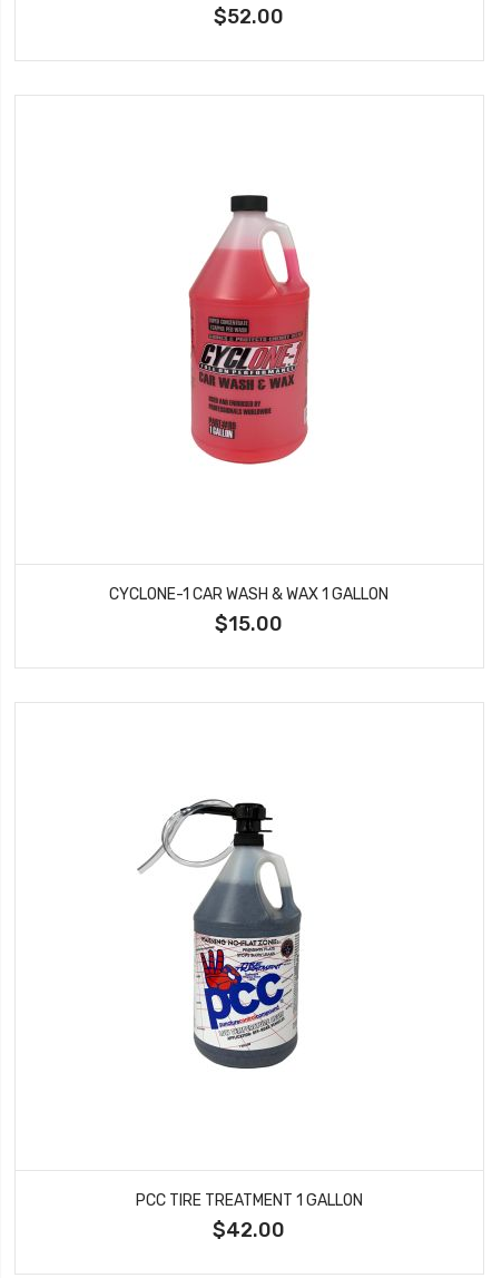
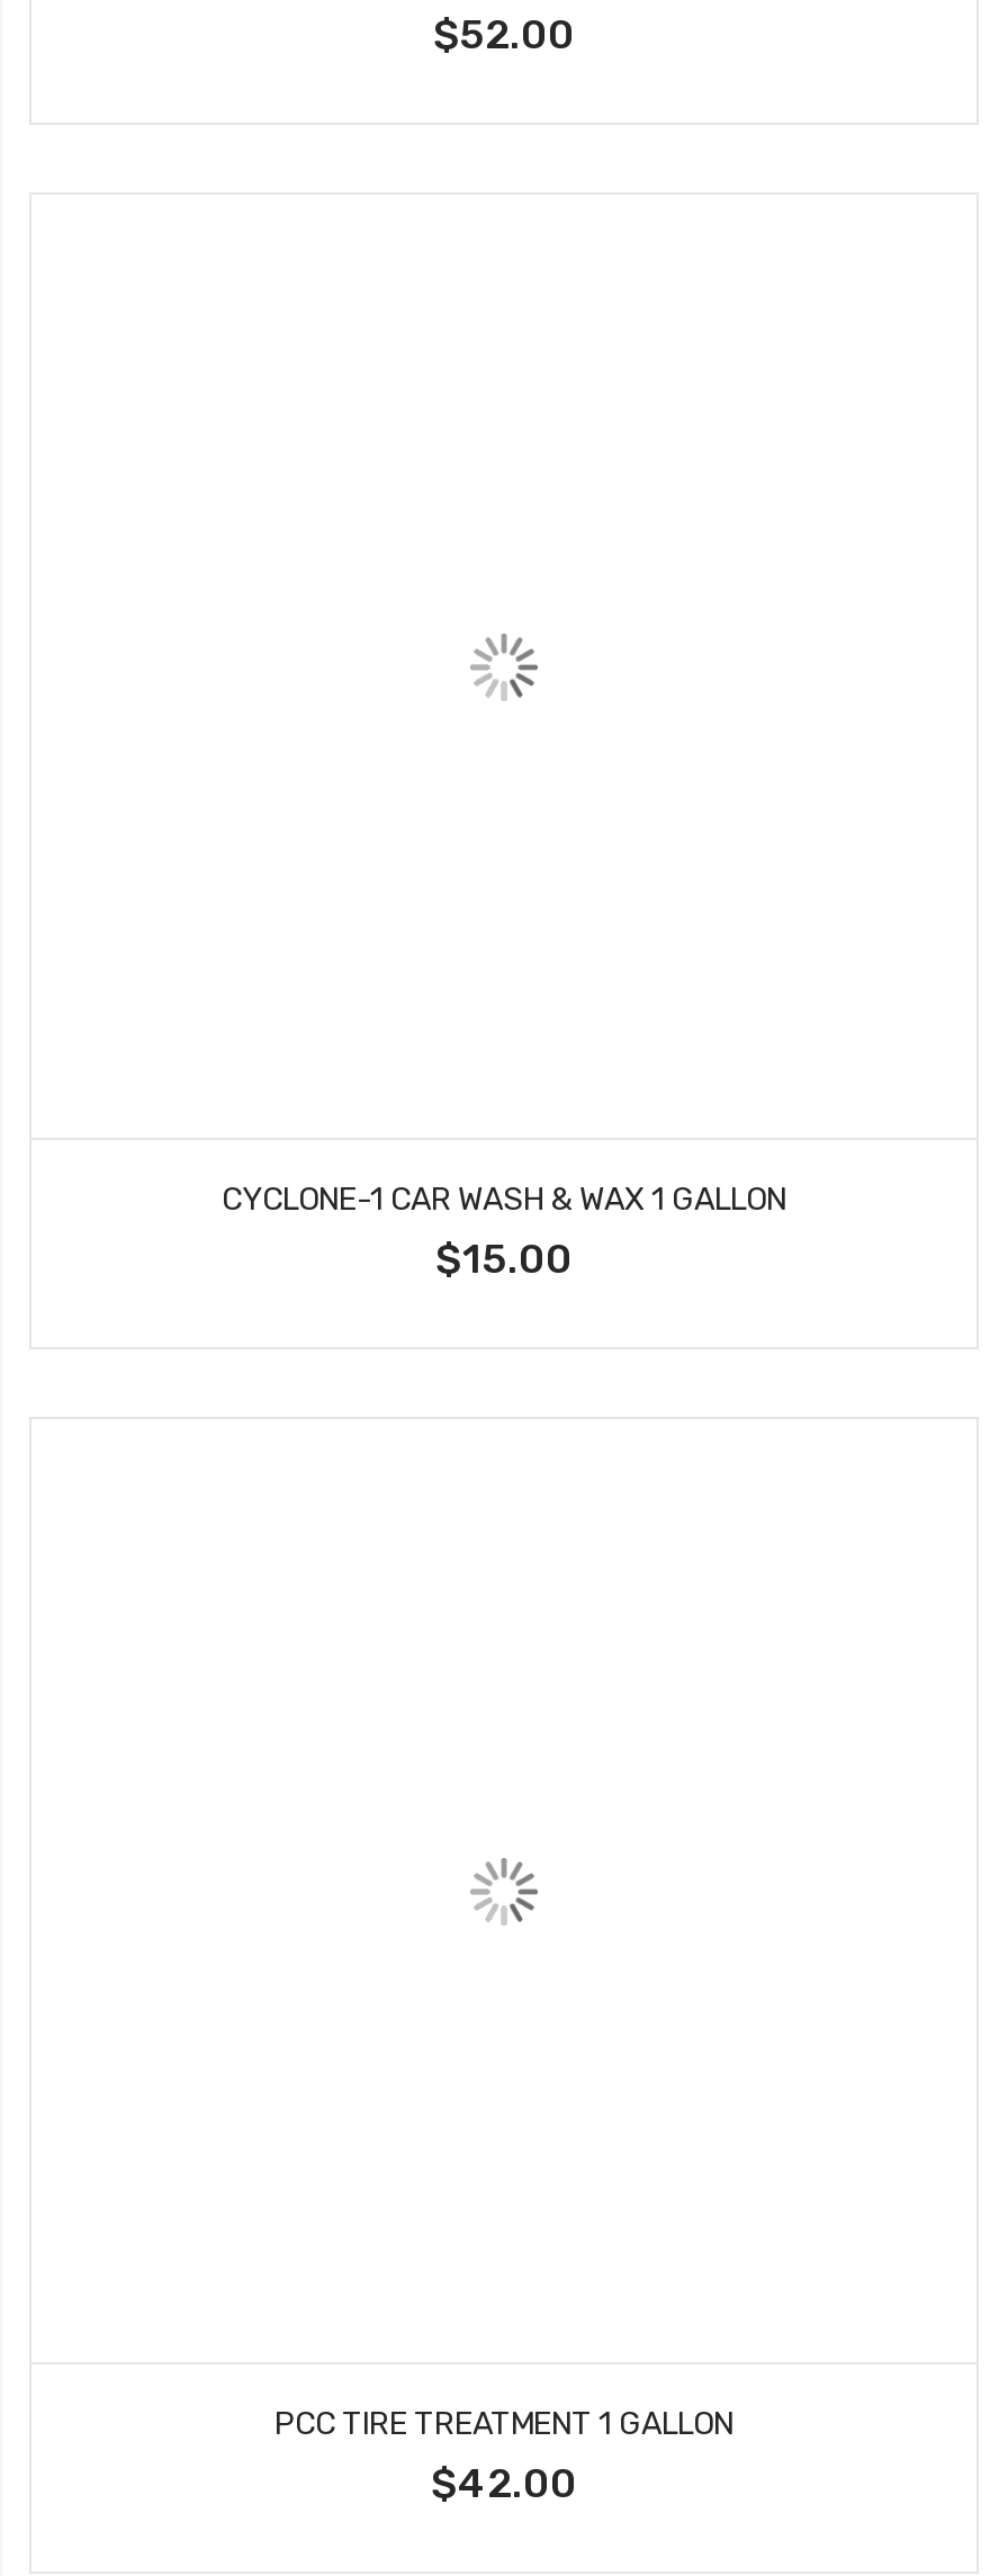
- [image]

- [image]
